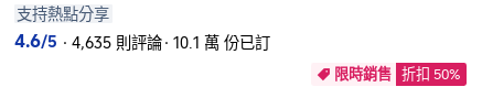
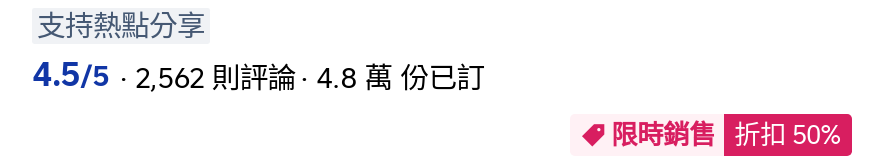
- 4.6/5 · 4,635 則評論 · 10.1 萬 份已訂
+ 4.5/5 · 2,562 則評論 · 4.8 萬 份已訂
